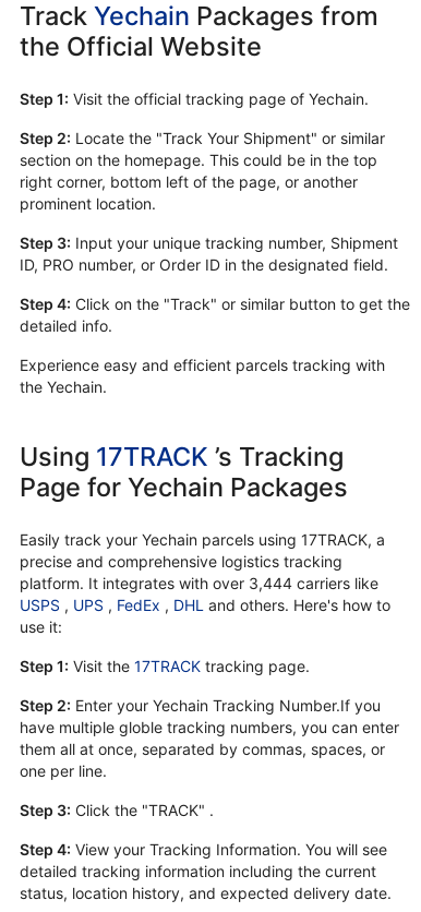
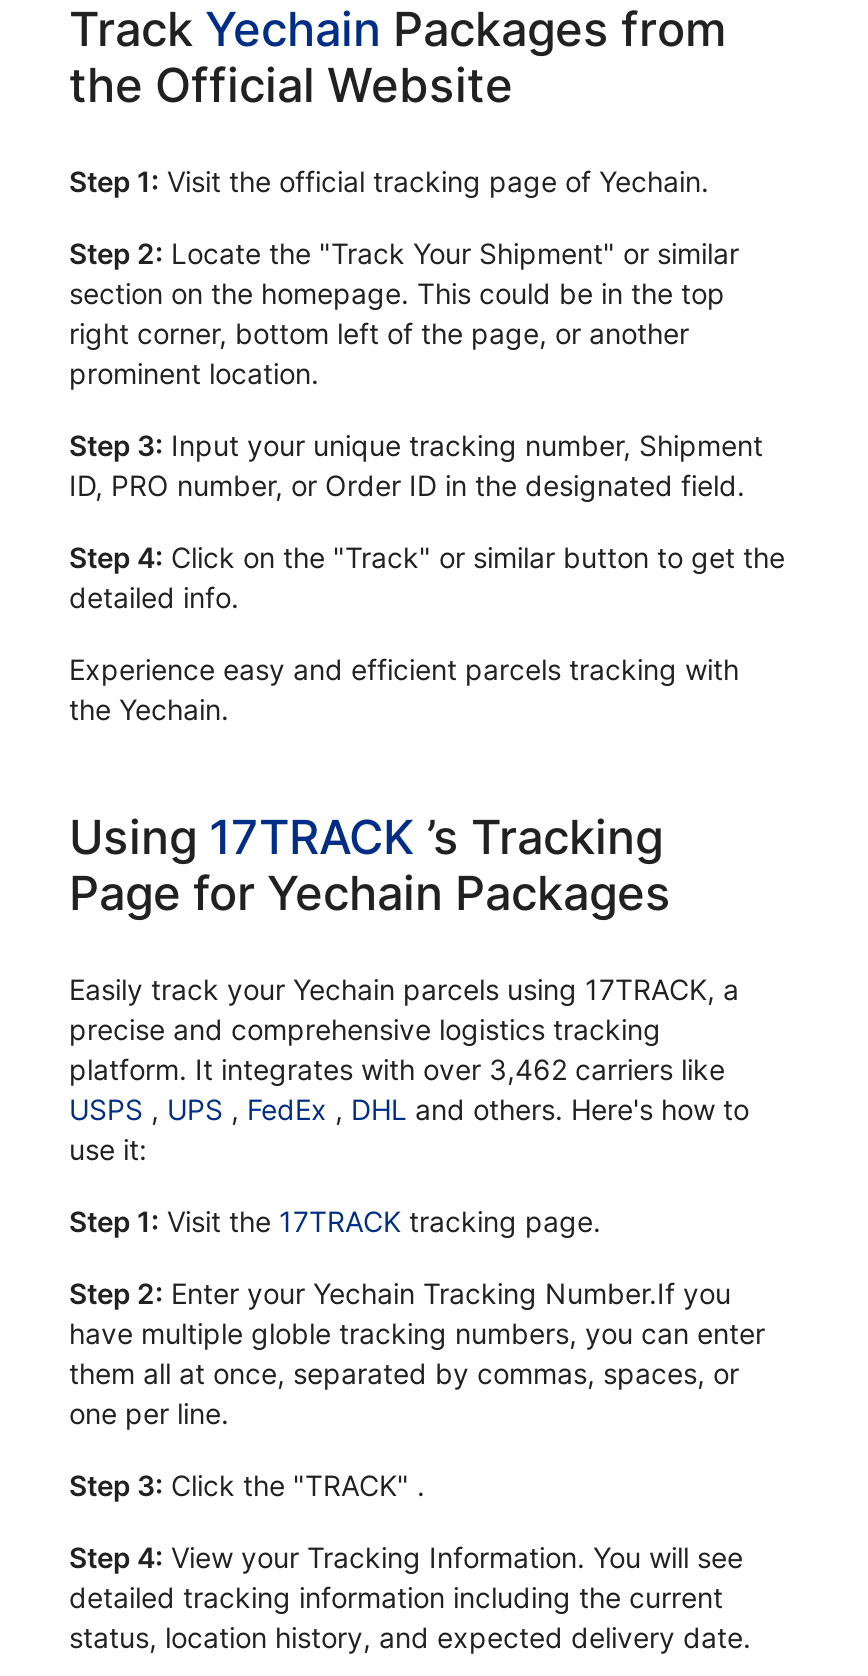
- platform. It integrates with over 3,444 carriers like
+ platform. It integrates with over 3,462 carriers like
